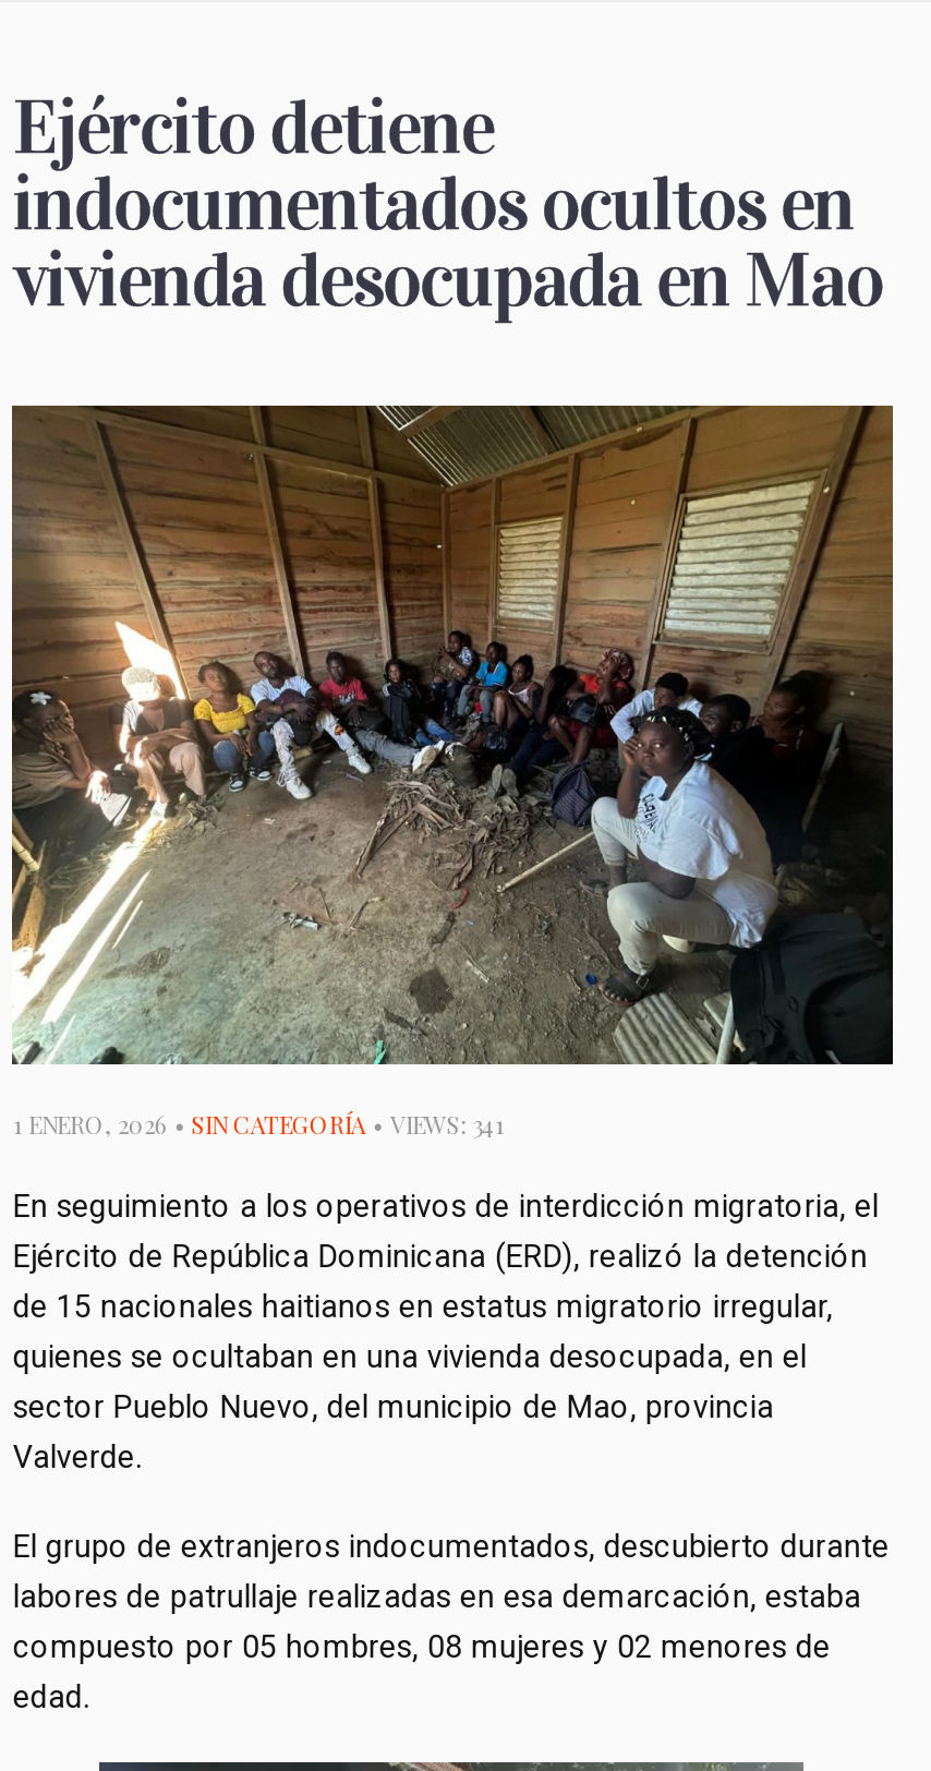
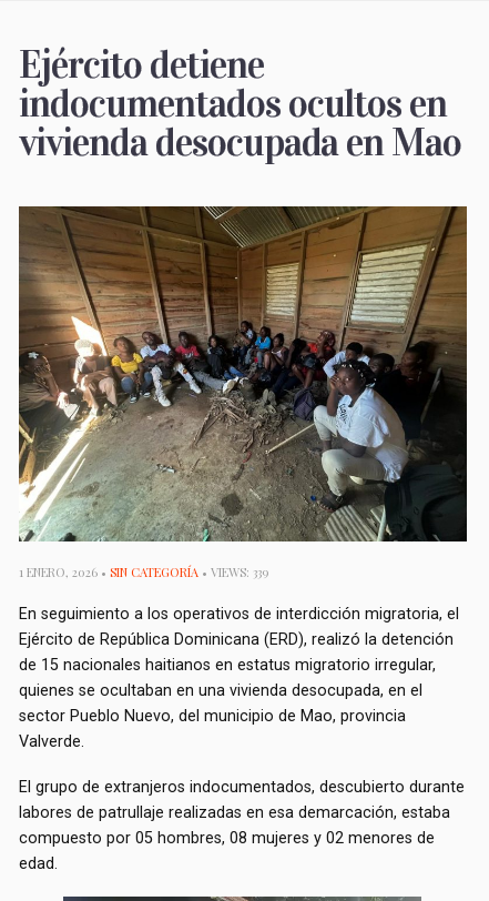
- 1 ENERO, 2026 • SIN CATEGORÍA • VIEWS: 341
+ 1 ENERO, 2026 • SIN CATEGORÍA • VIEWS: 339
